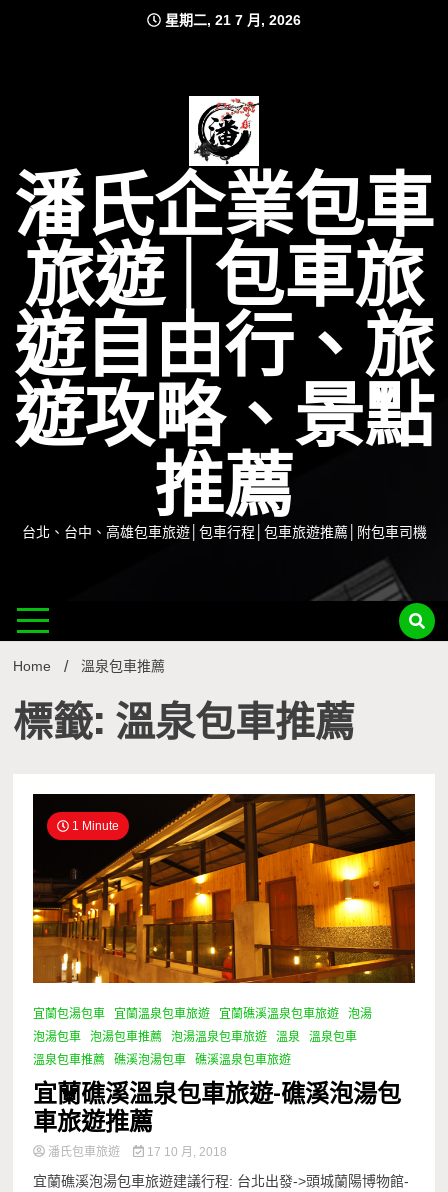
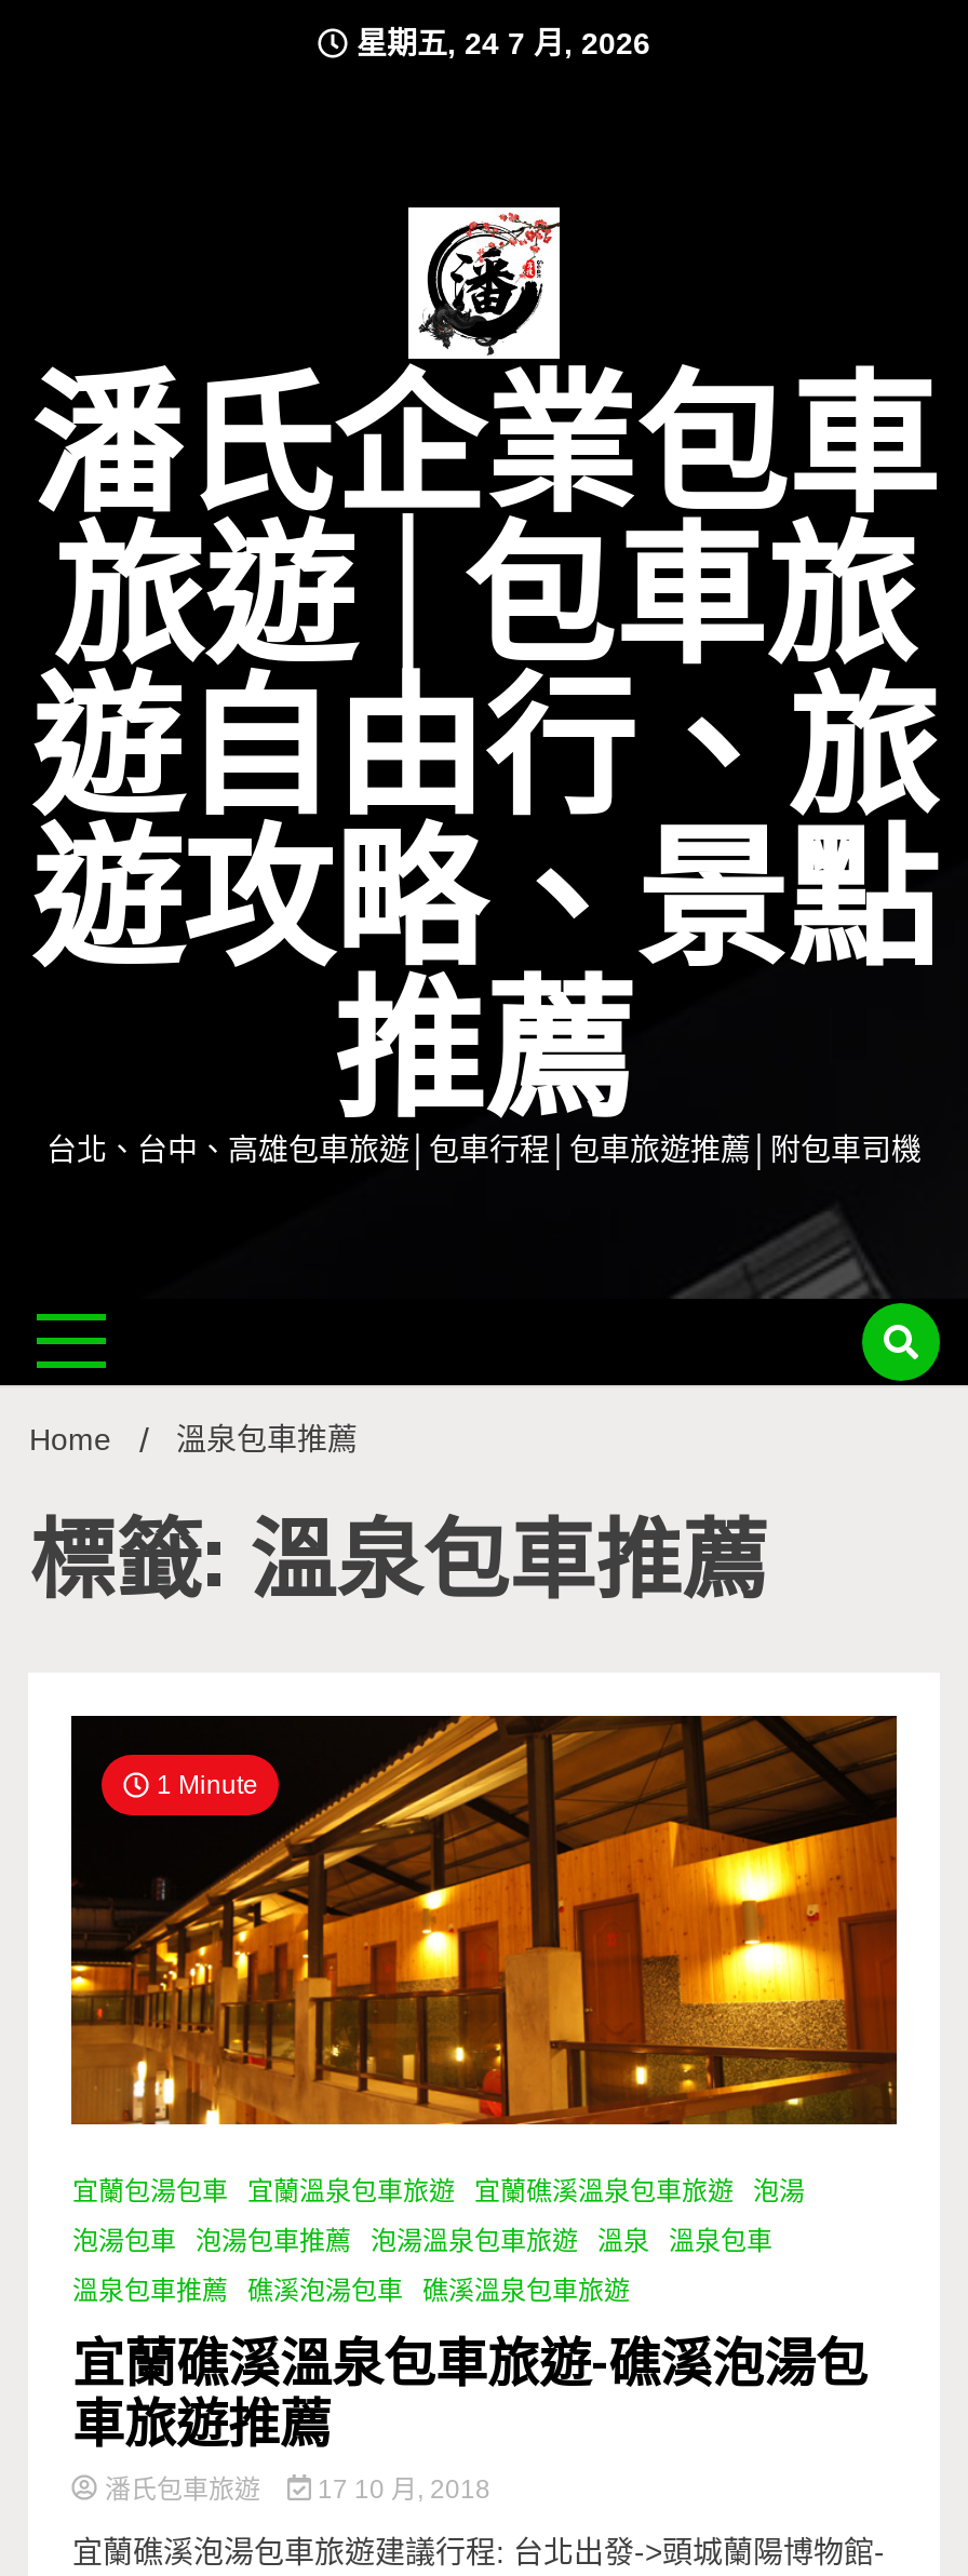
- 星期二, 21 7 月, 2026
+ 星期五, 24 7 月, 2026
